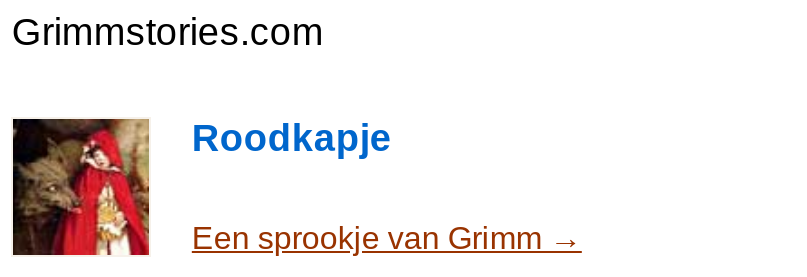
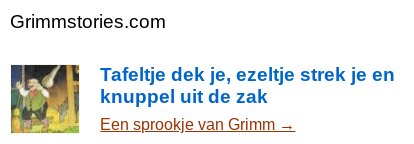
- [image]
- Roodkapje
+ [image]
+ Tafeltje dek je, ezeltje strek je en
+ knuppel uit de zak
